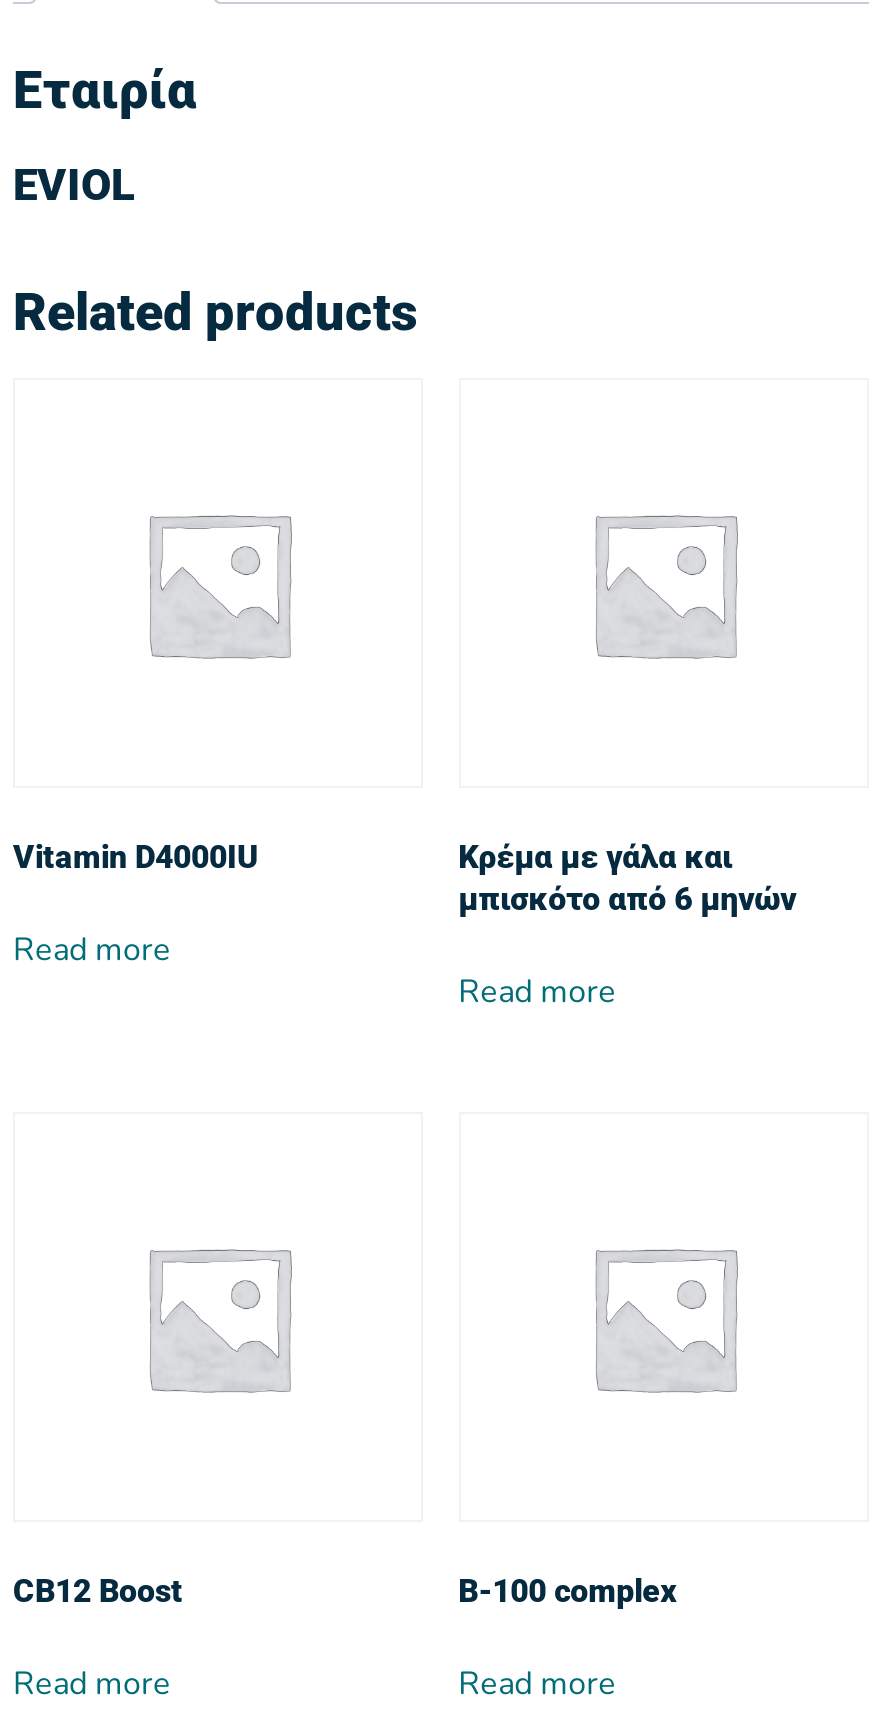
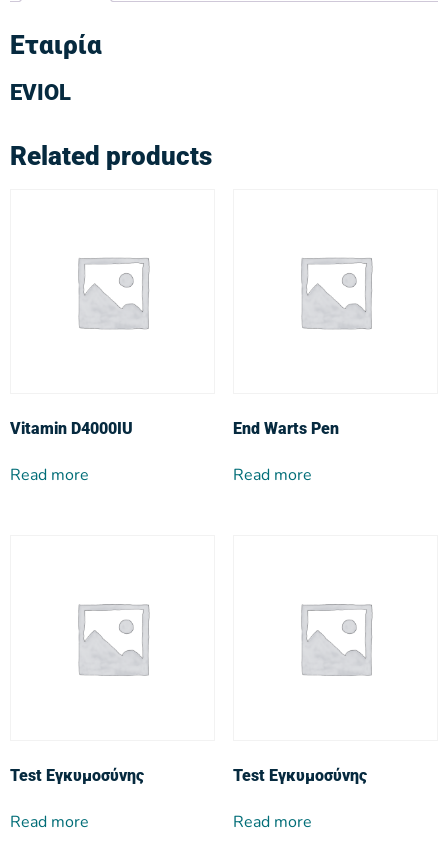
- Κρέμα με γάλα και
- μπισκότο από 6 μηνών
+ End Warts Pen

- CB12 Boost
+ Test Εγκυμοσύνης

- Β-100 complex
+ Test Εγκυμοσύνης
